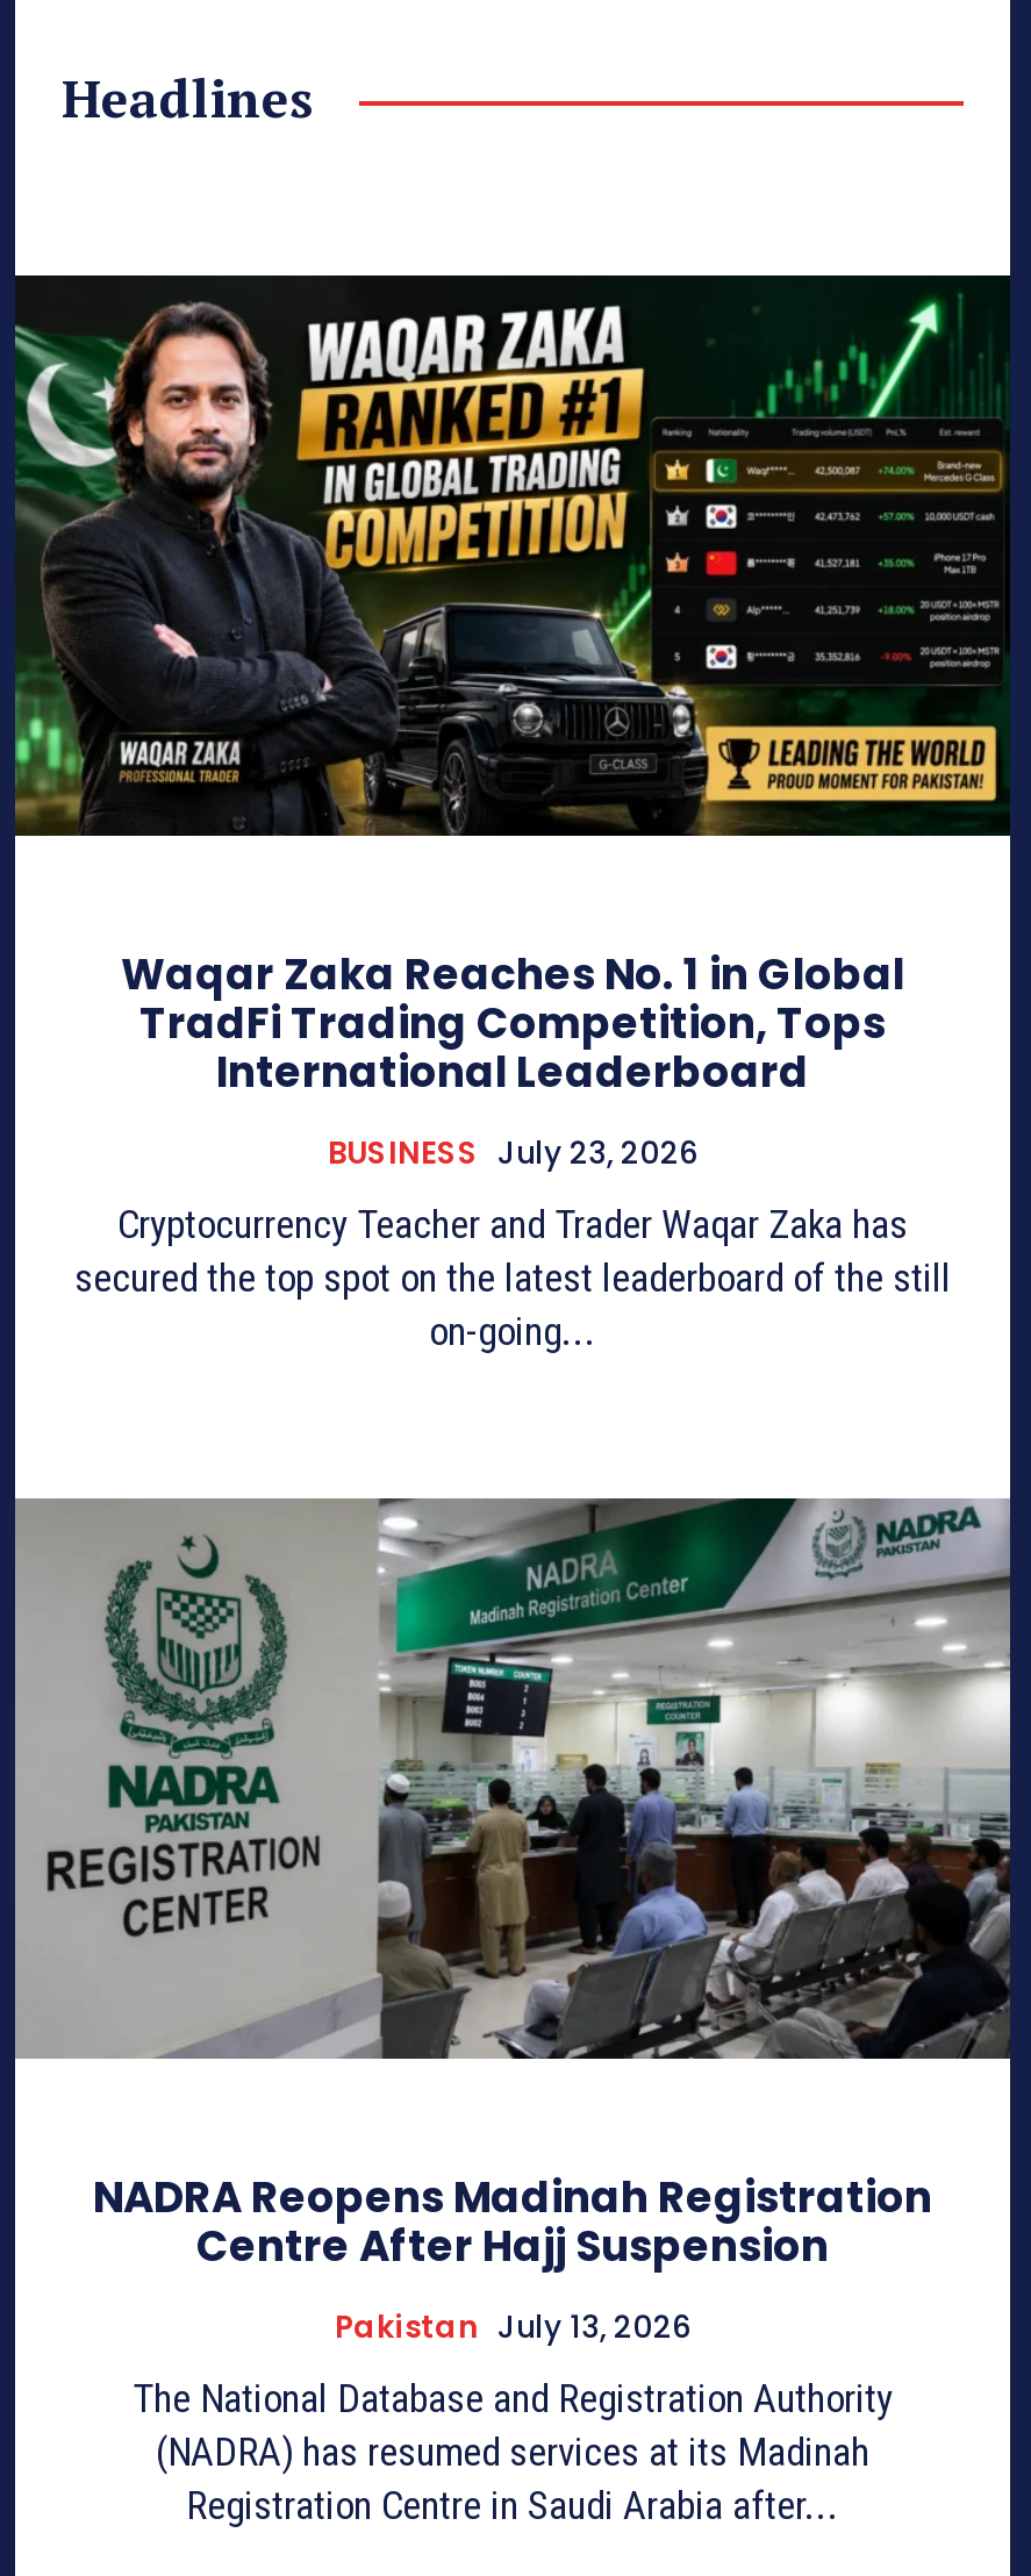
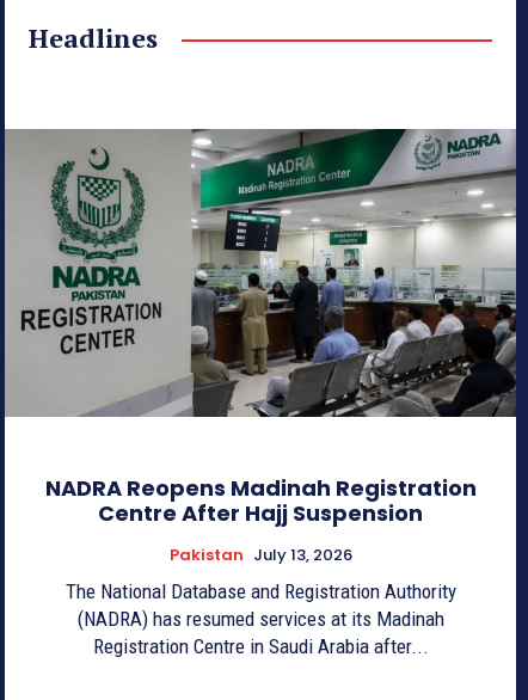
- [image]

- Waqar Zaka Reaches No. 1 in Global
- TradFi Trading Competition, Tops
- International Leaderboard
- BUSINESS July 23, 2026
- Cryptocurrency Teacher and Trader Waqar Zaka has
- secured the top spot on the latest leaderboard of the still
- on-going...
